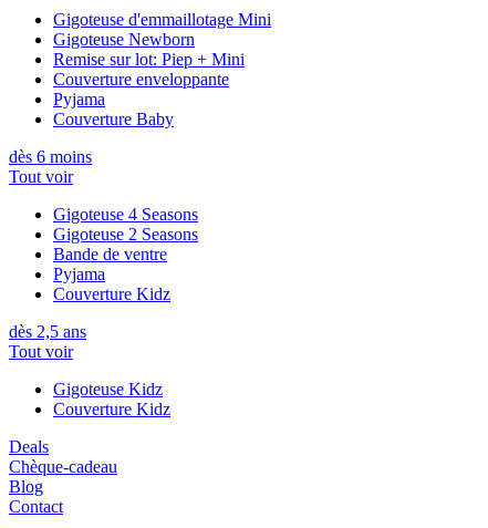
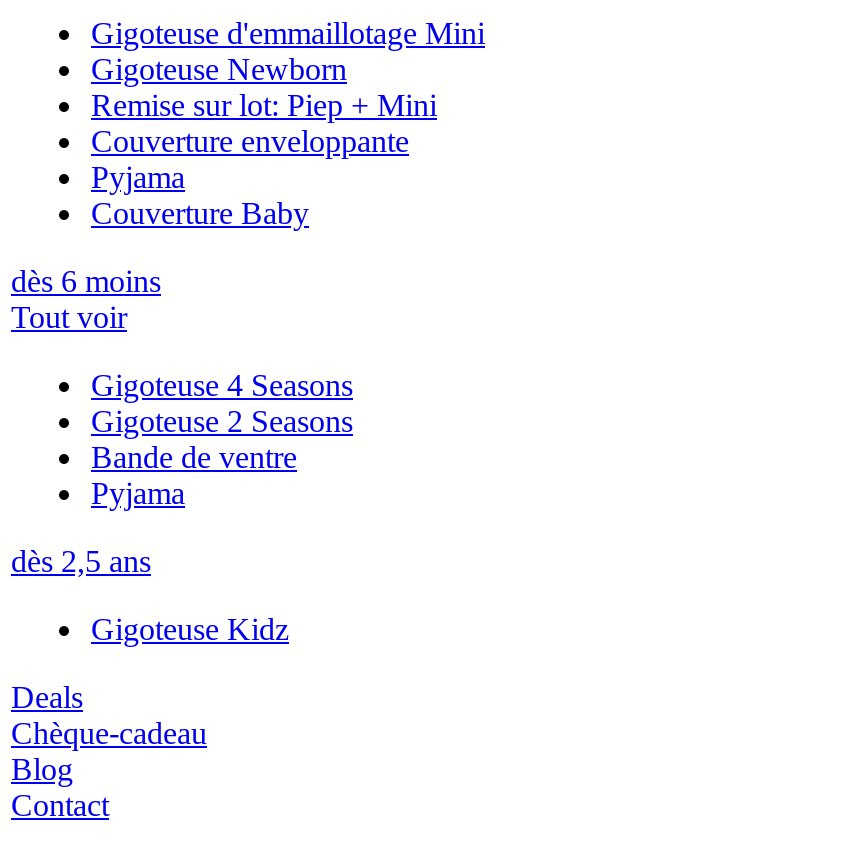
- Couverture Kidz

- Tout voir

- Couverture Kidz
